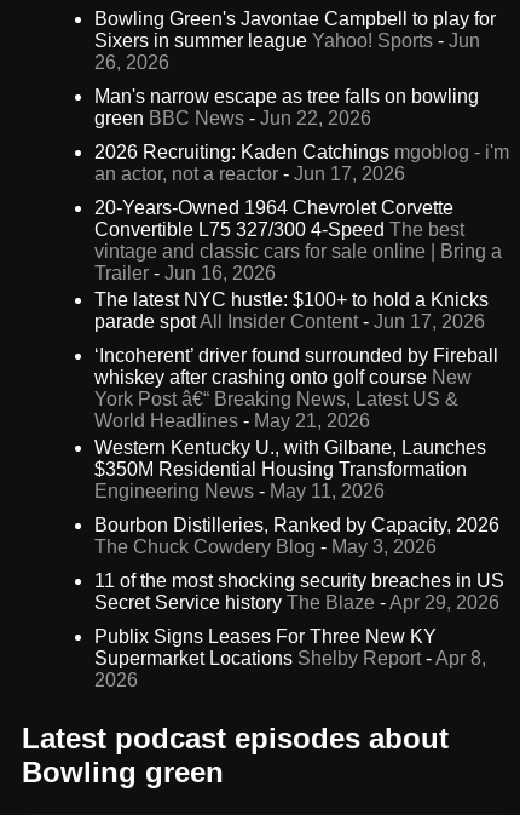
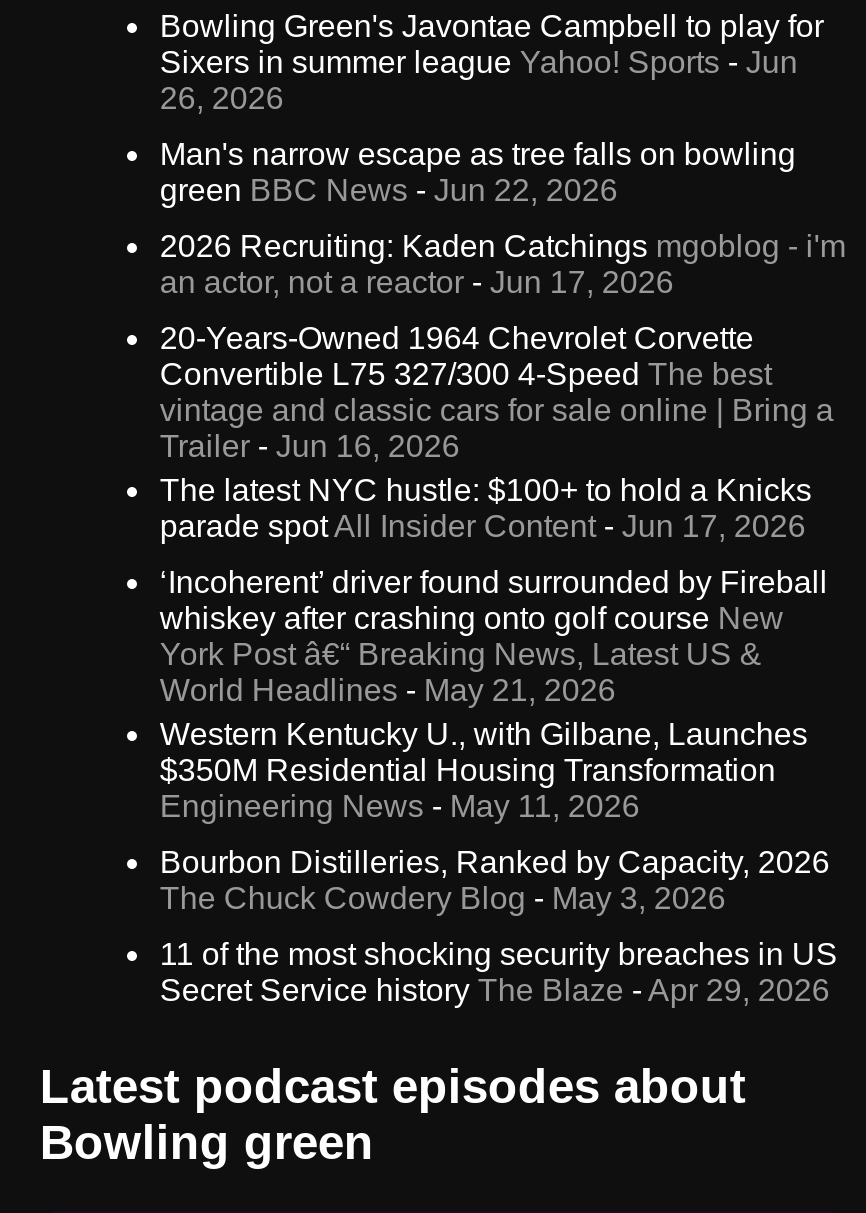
- Publix Signs Leases For Three New KY
- Supermarket Locations Shelby Report - Apr 8,
- 2026
